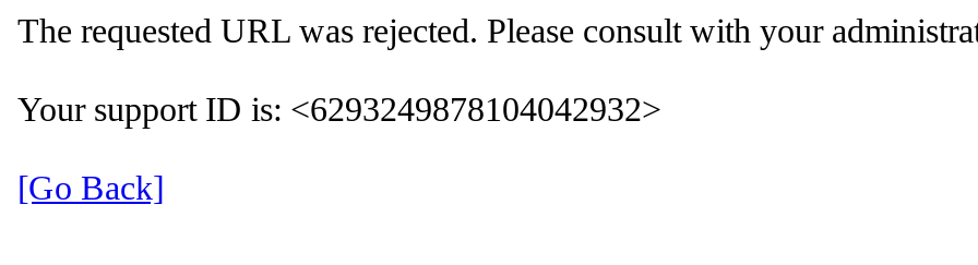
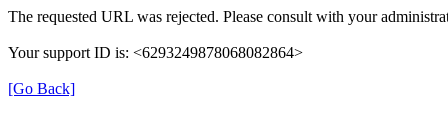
- Your support ID is: <6293249878104042932>
+ Your support ID is: <6293249878068082864>
